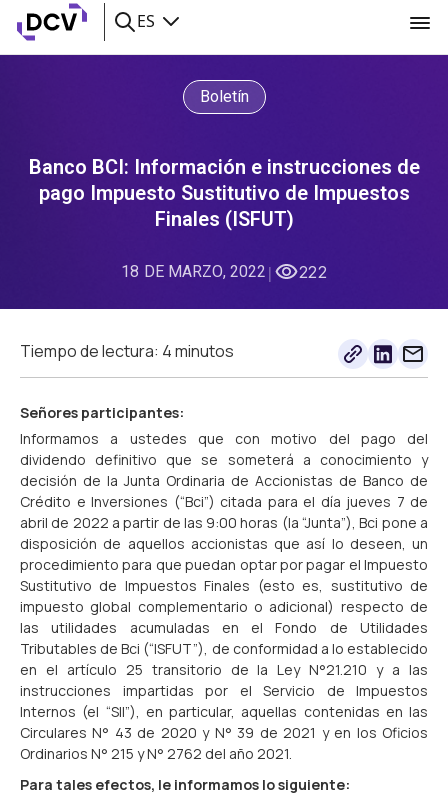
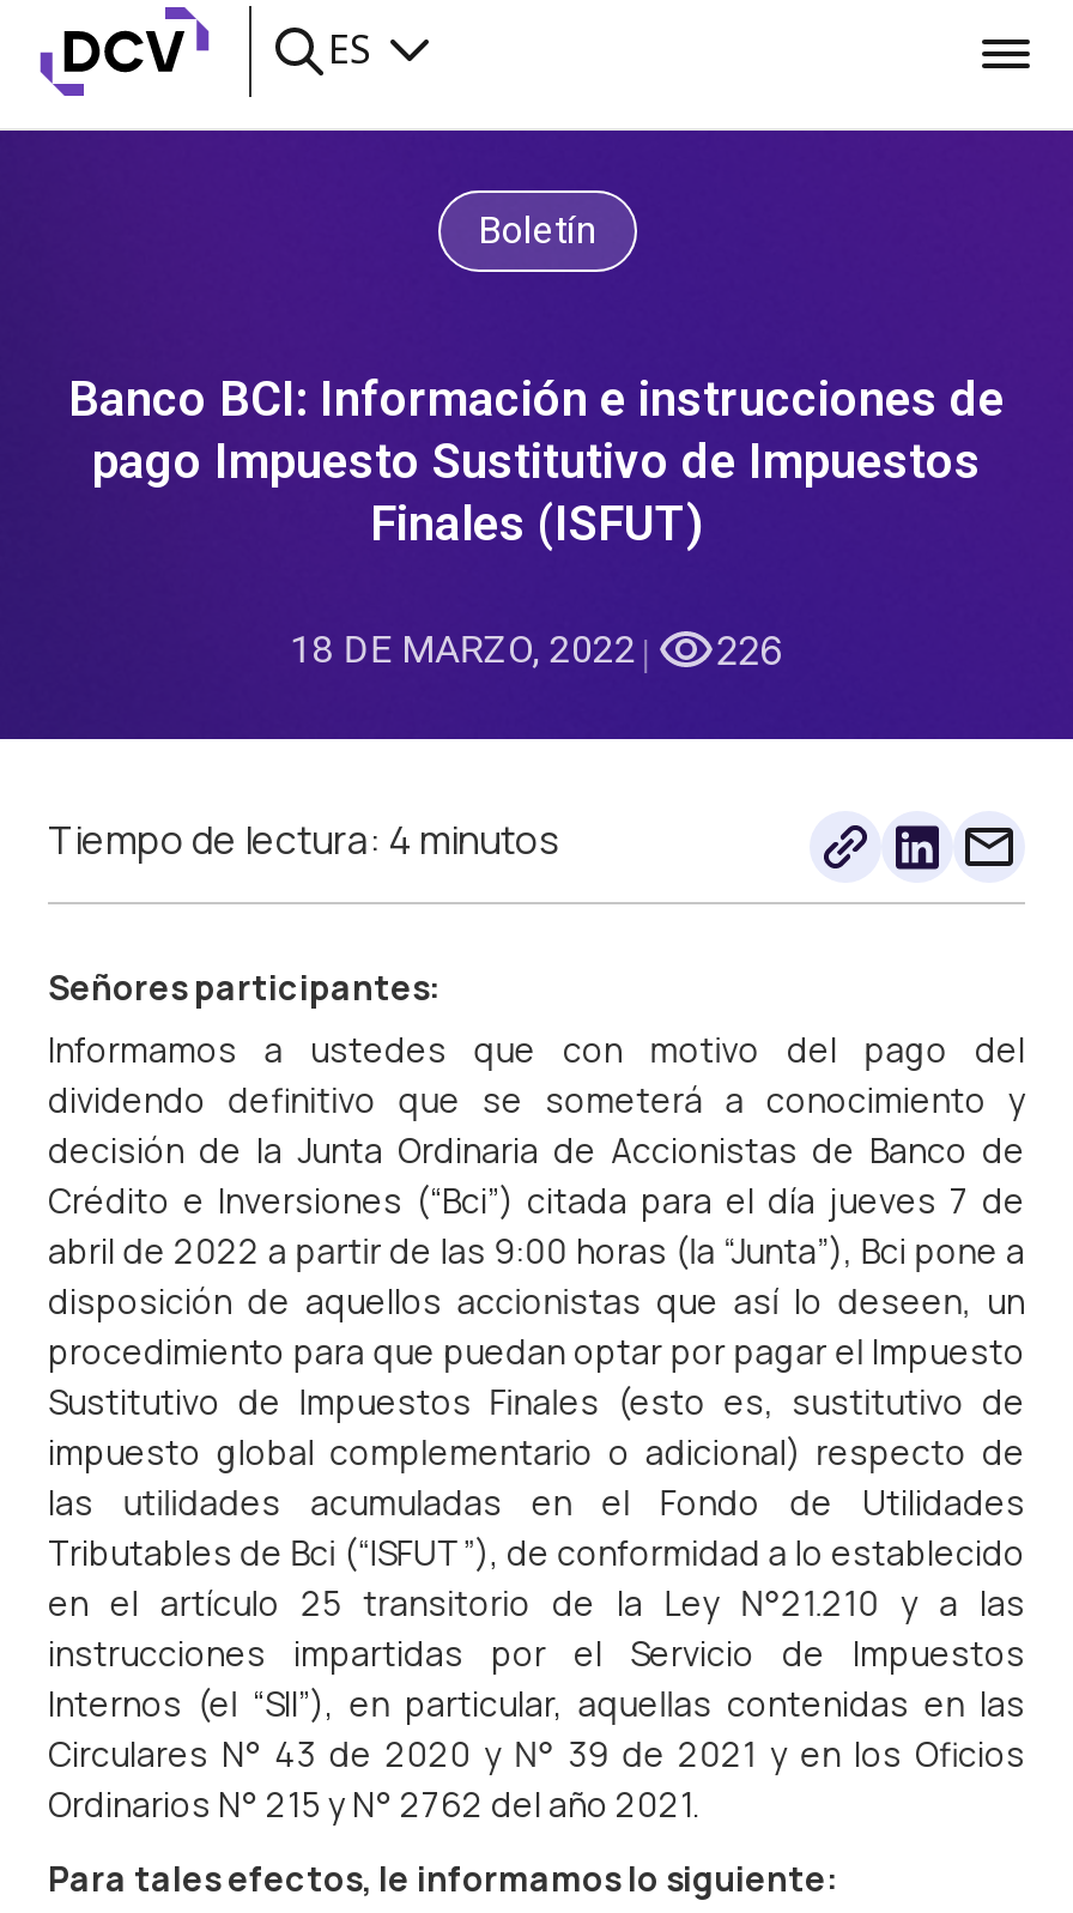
- 222
+ 226
